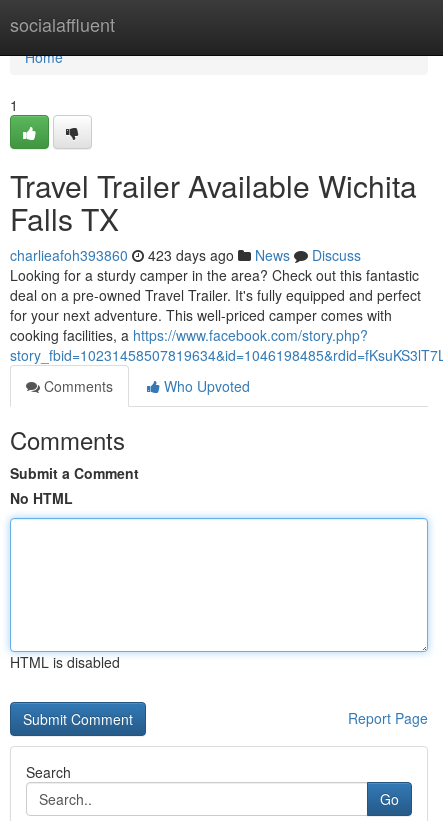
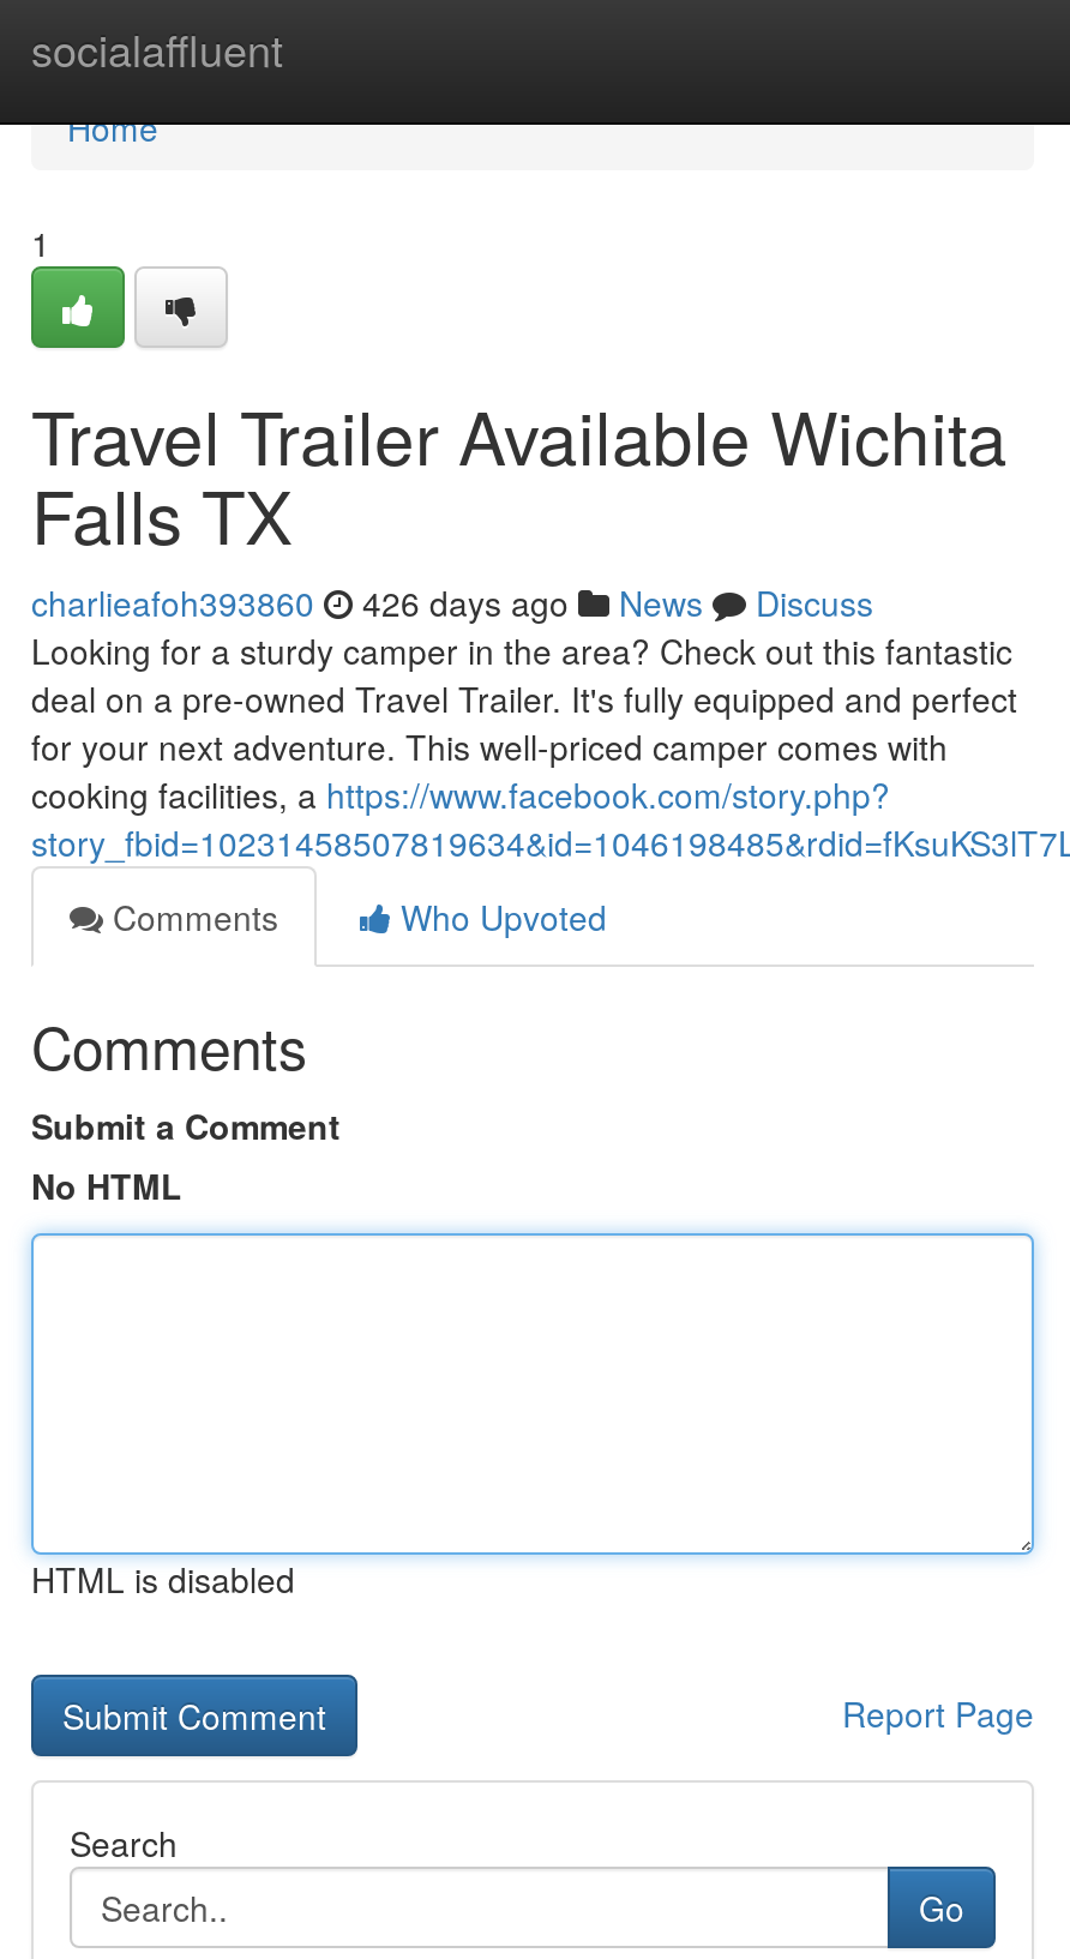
- charlieafoh393860 423 days ago News Discuss
+ charlieafoh393860 426 days ago News Discuss
